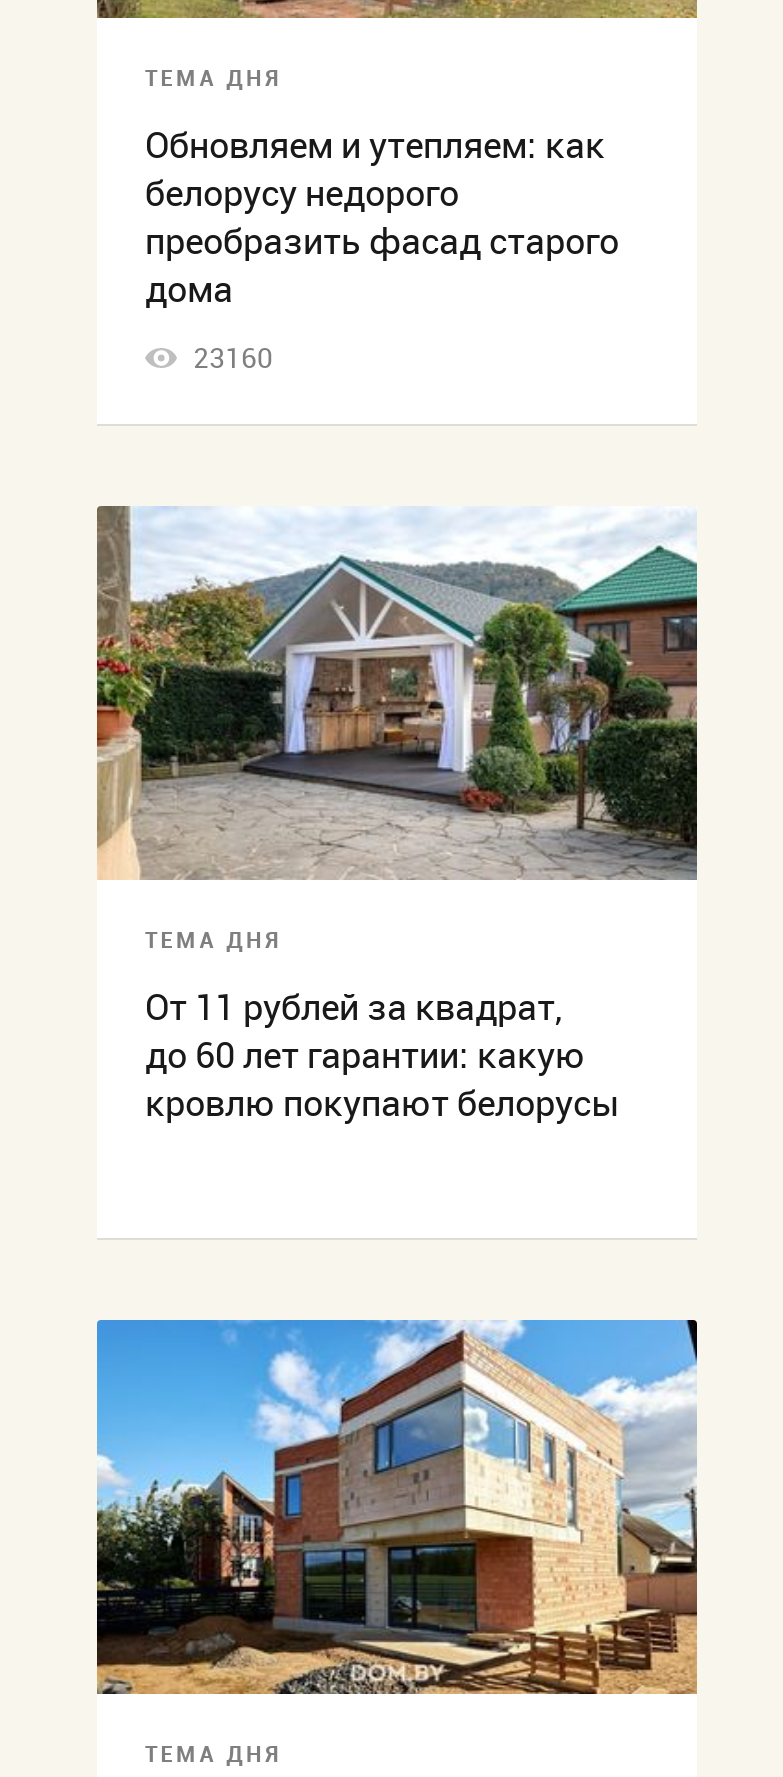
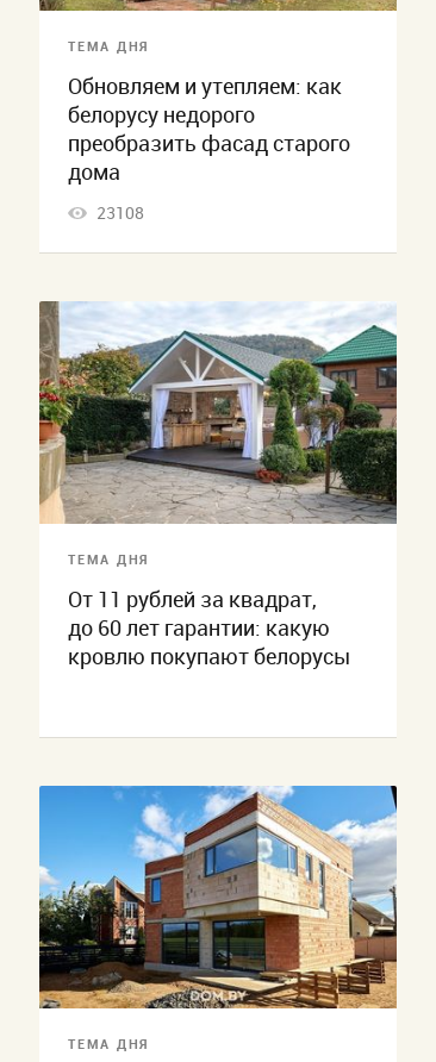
- 23160
+ 23108
